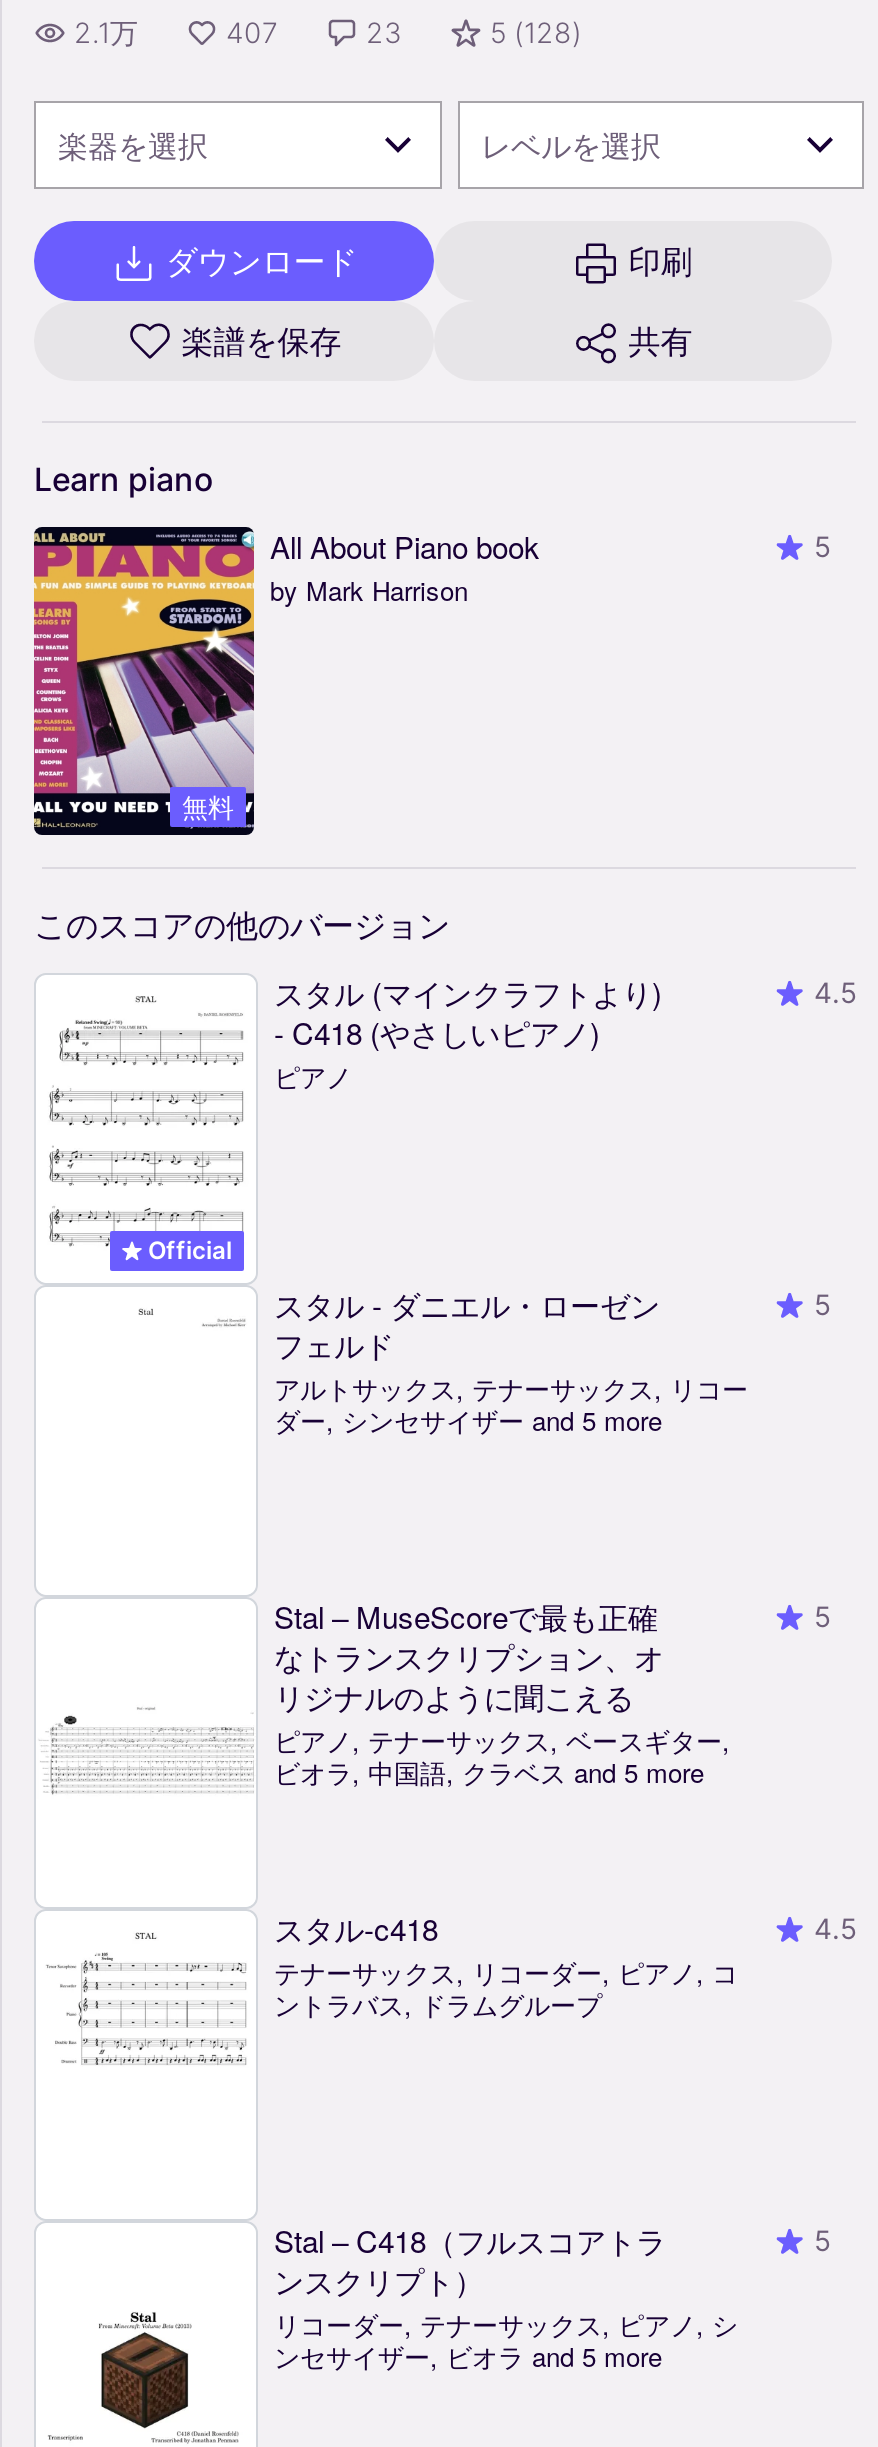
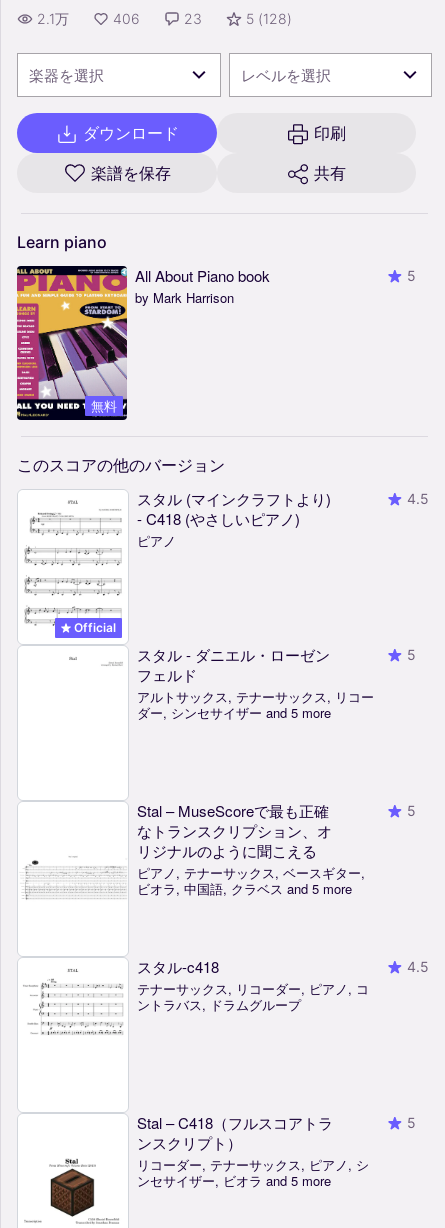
- 407
+ 406
